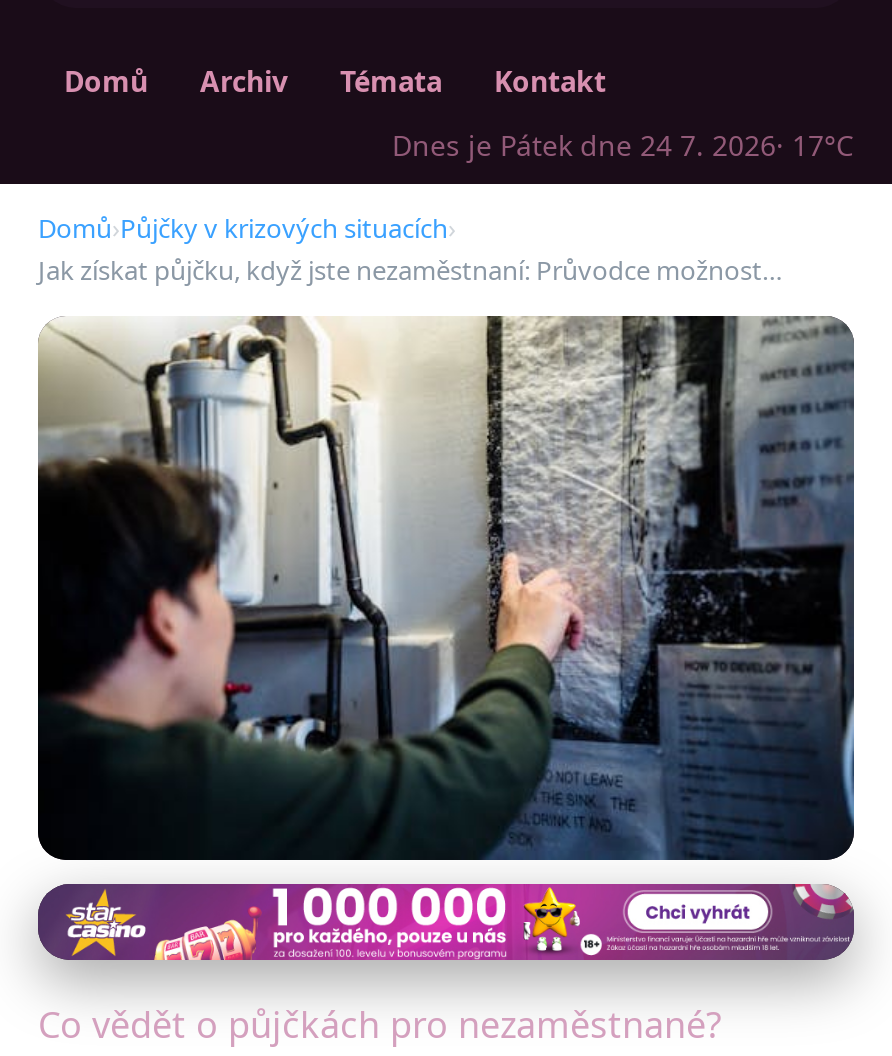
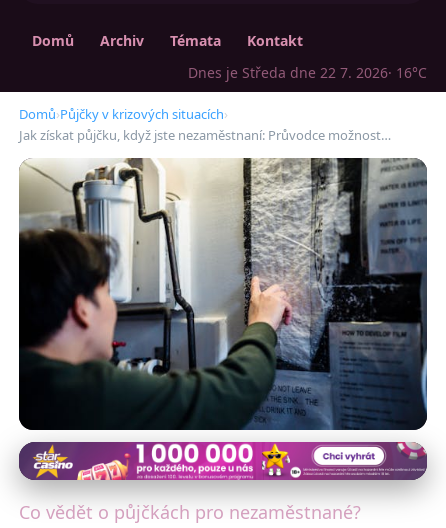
- Dnes je Pátek dne 24 7. 2026 · 17°C
+ Dnes je Středa dne 22 7. 2026 · 16°C
